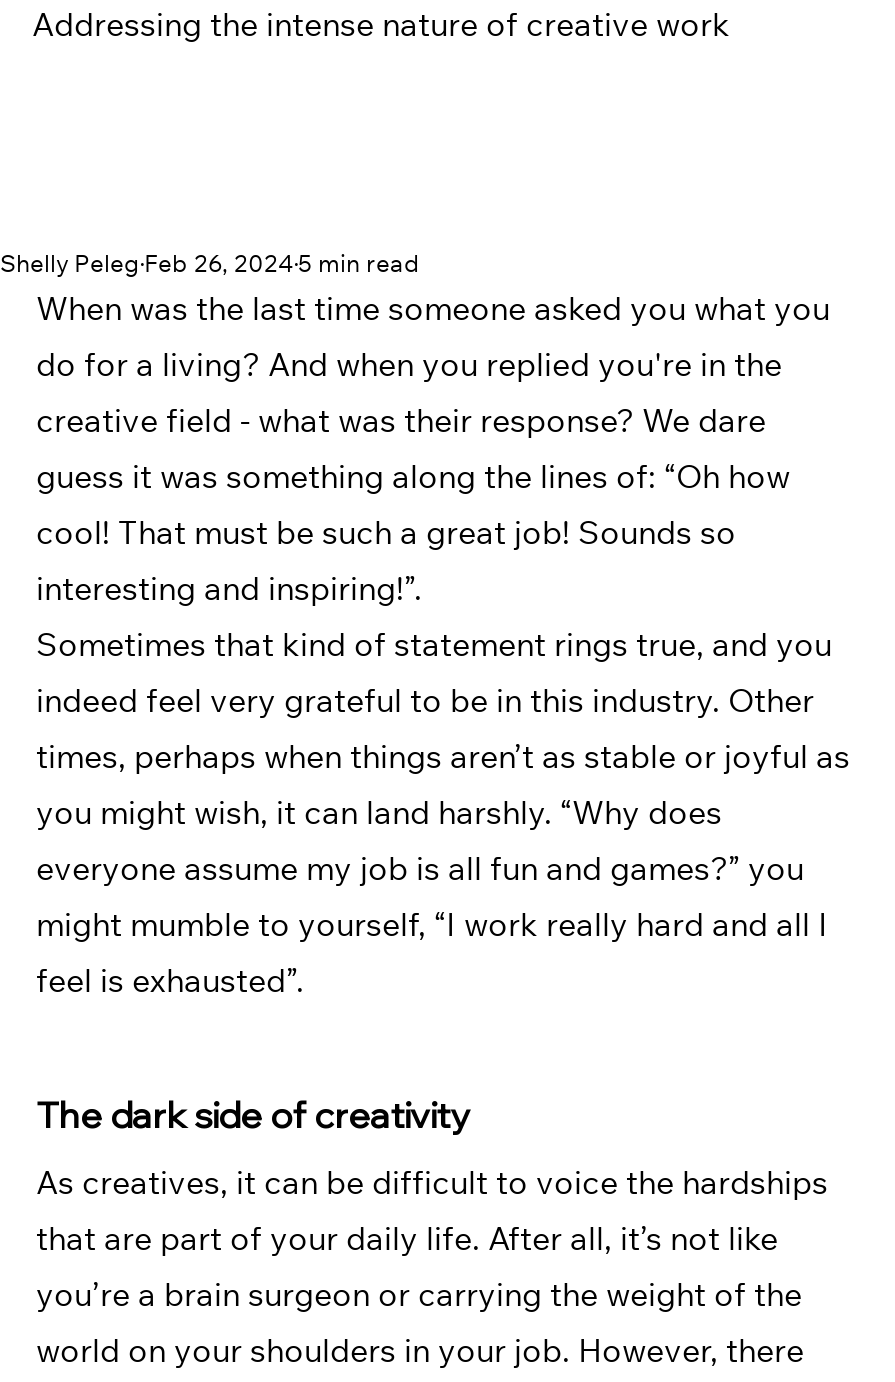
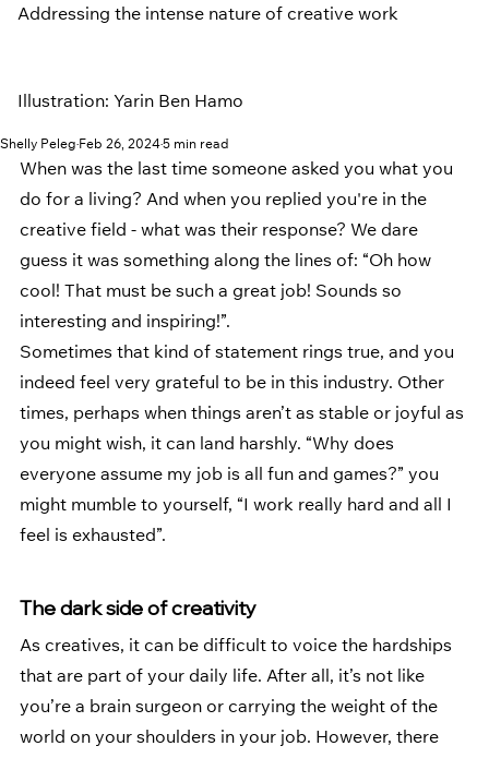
+ Illustration: Yarin Ben Hamo
